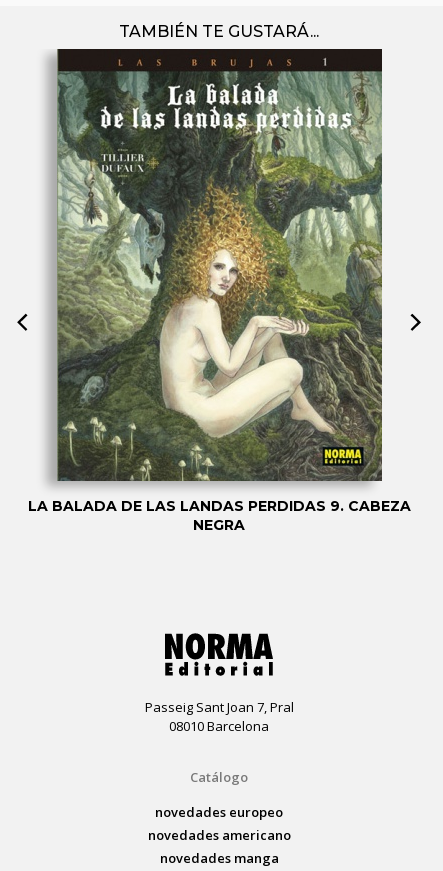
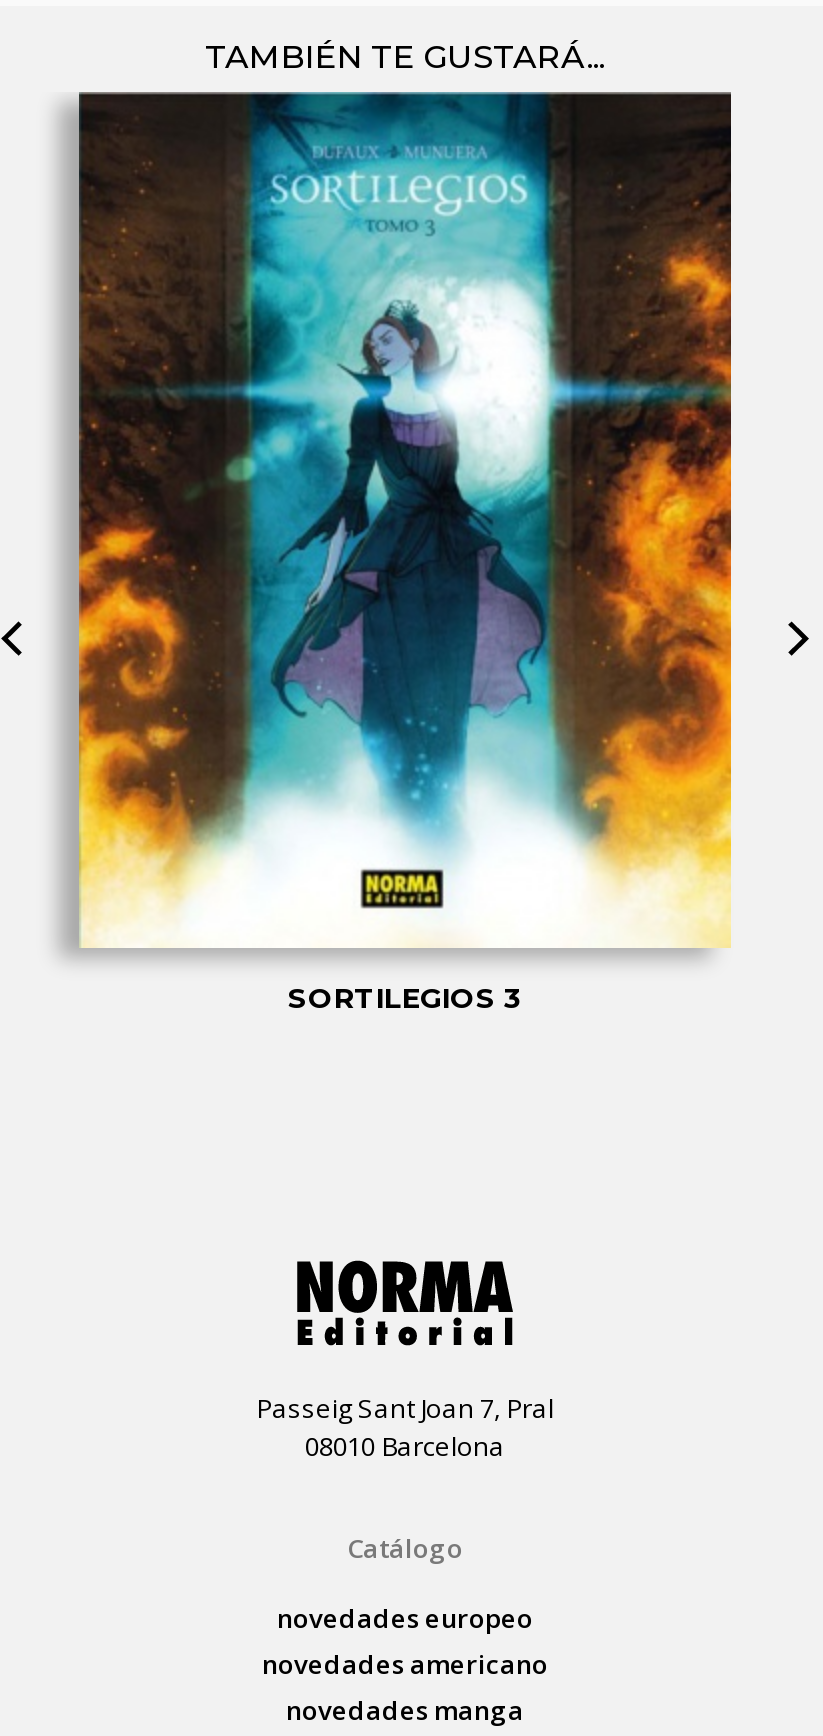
- [image]
- LA BALADA DE LAS LANDAS PERDIDAS 9. CABEZA
- NEGRA
+ [image]
+ SORTILEGIOS 3
